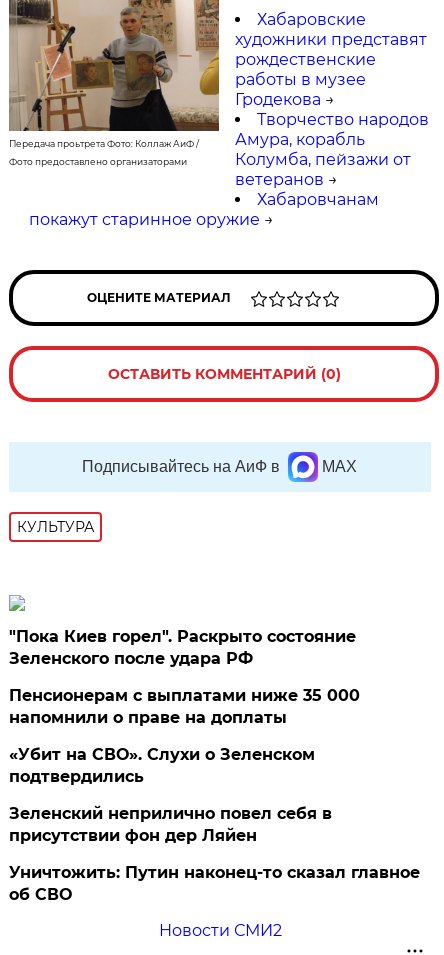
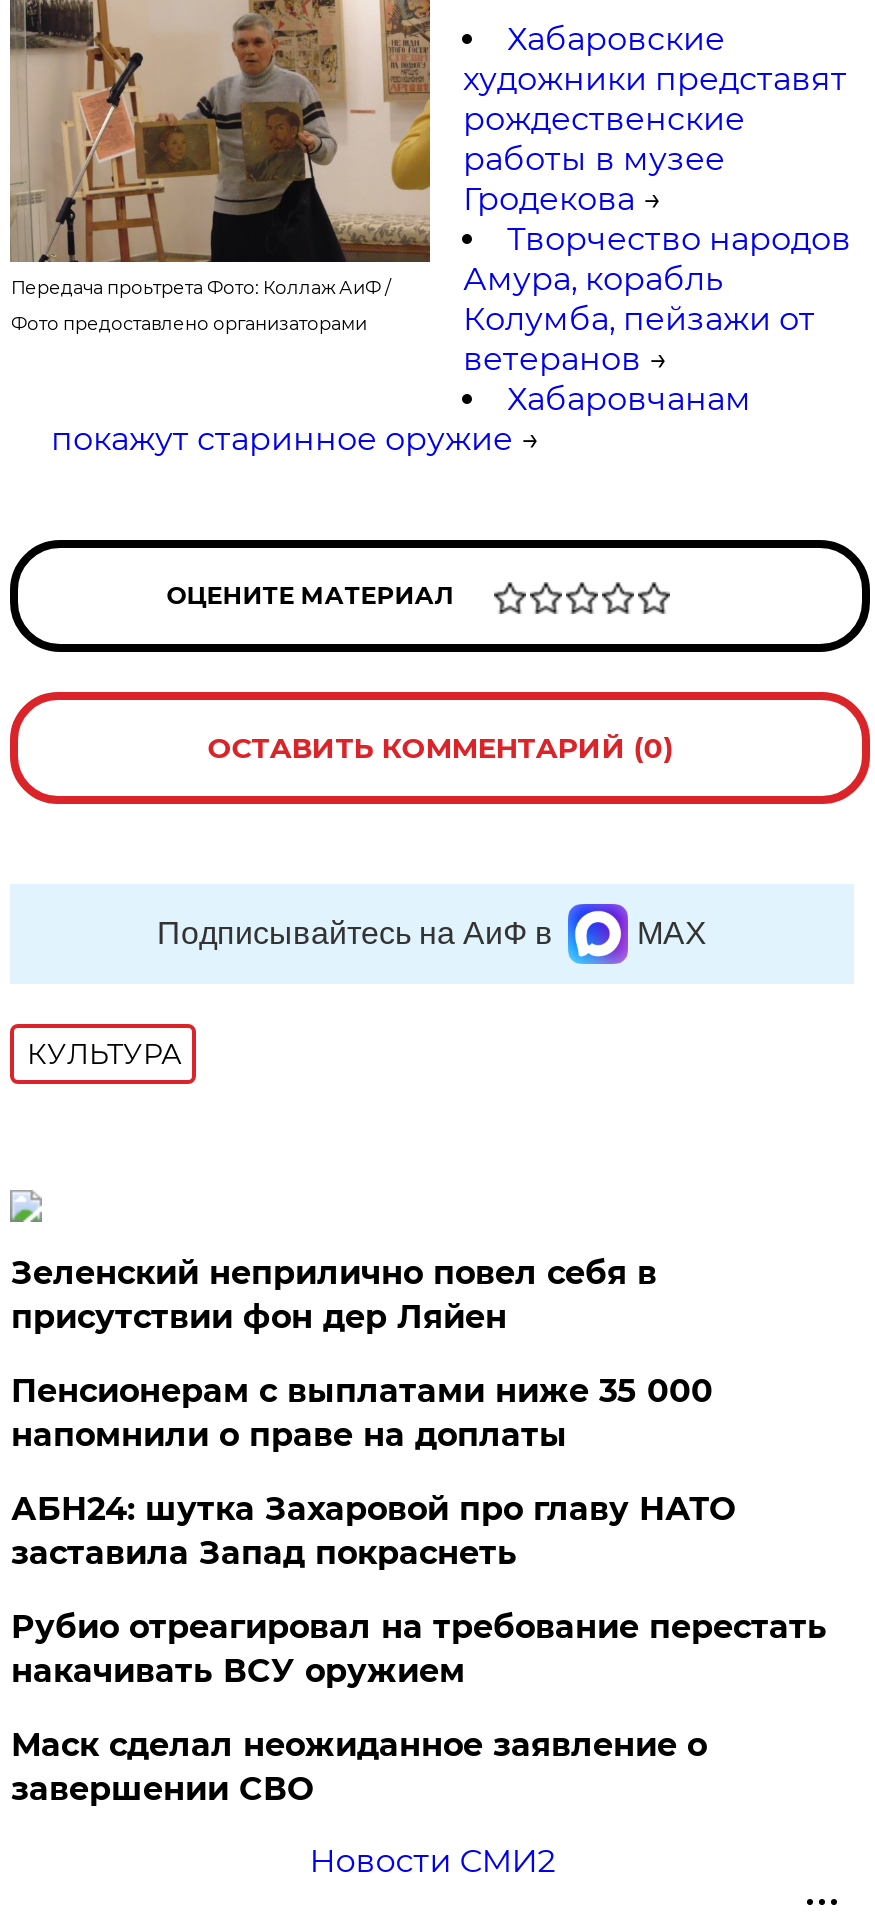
- "Пока Киев горел". Раскрыто состояние
- Зеленского после удара РФ

+ Рубио отреагировал на требование перестать
+ накачивать ВСУ оружием

- «Убит на СВО». Слухи о Зеленском
- подтвердились
+ АБН24: шутка Захаровой про главу НАТО
+ заставила Запад покраснеть

moved up: Зеленский неприлично повел cебя в | присутствии фон дер Ляйен

- Уничтожить: Путин наконец-то сказал главное
- об СВО
+ Маск сделал неожиданное заявление о
+ завершении СВО
